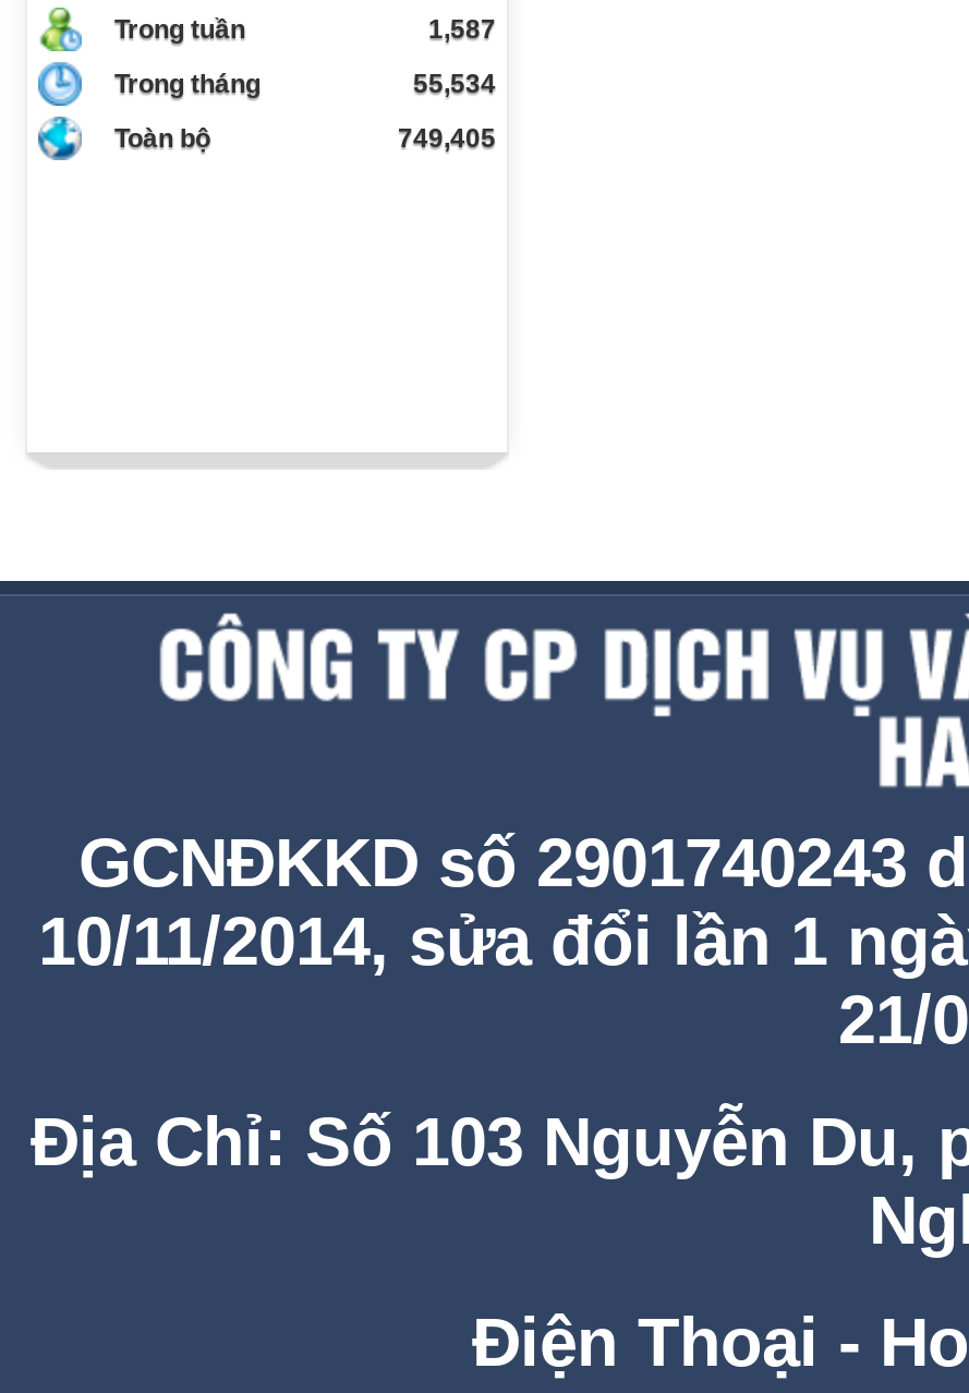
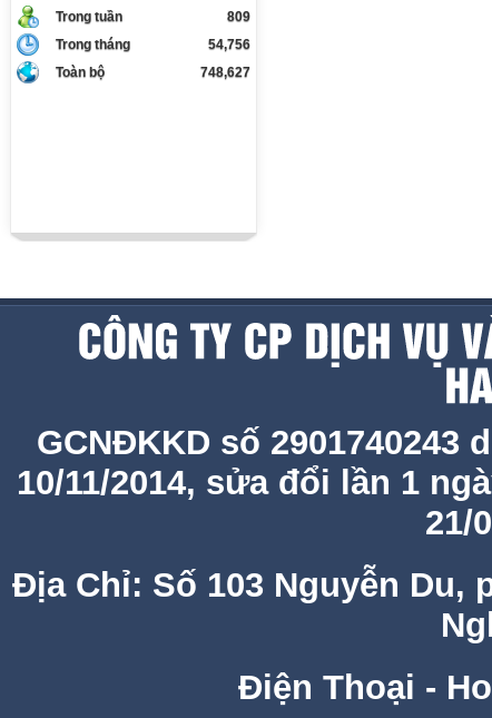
- 1,587
+ 809

- 55,534
+ 54,756

- 749,405
+ 748,627
